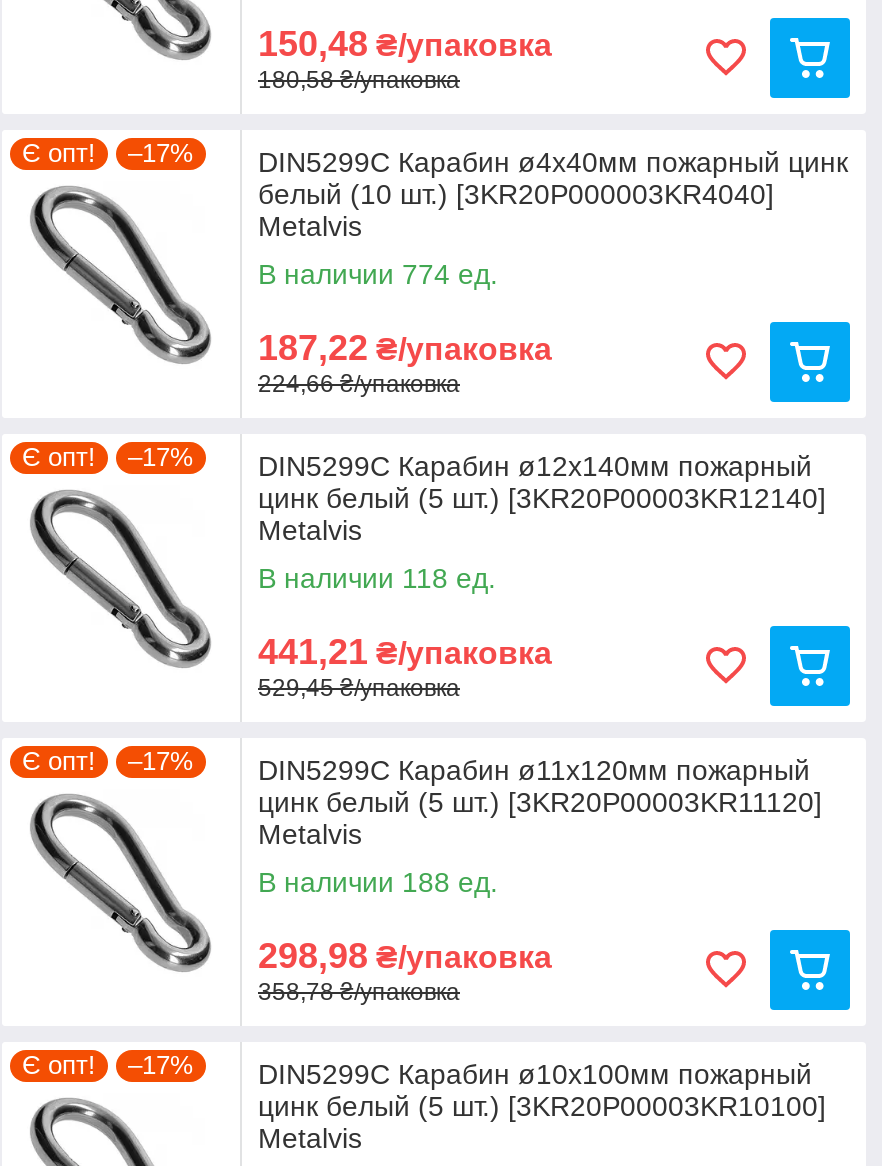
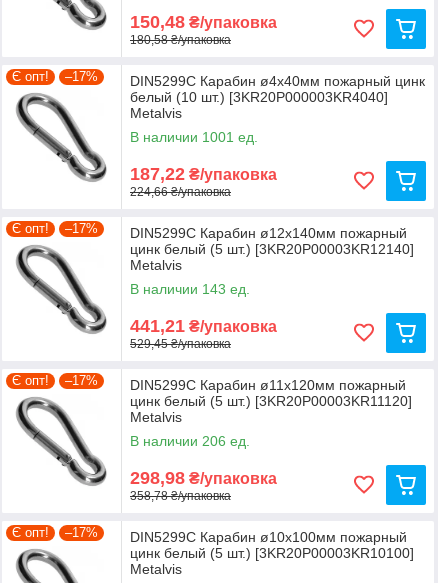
- В наличии 774 ед.
+ В наличии 1001 ед.

- В наличии 118 ед.
+ В наличии 143 ед.

- В наличии 188 ед.
+ В наличии 206 ед.
